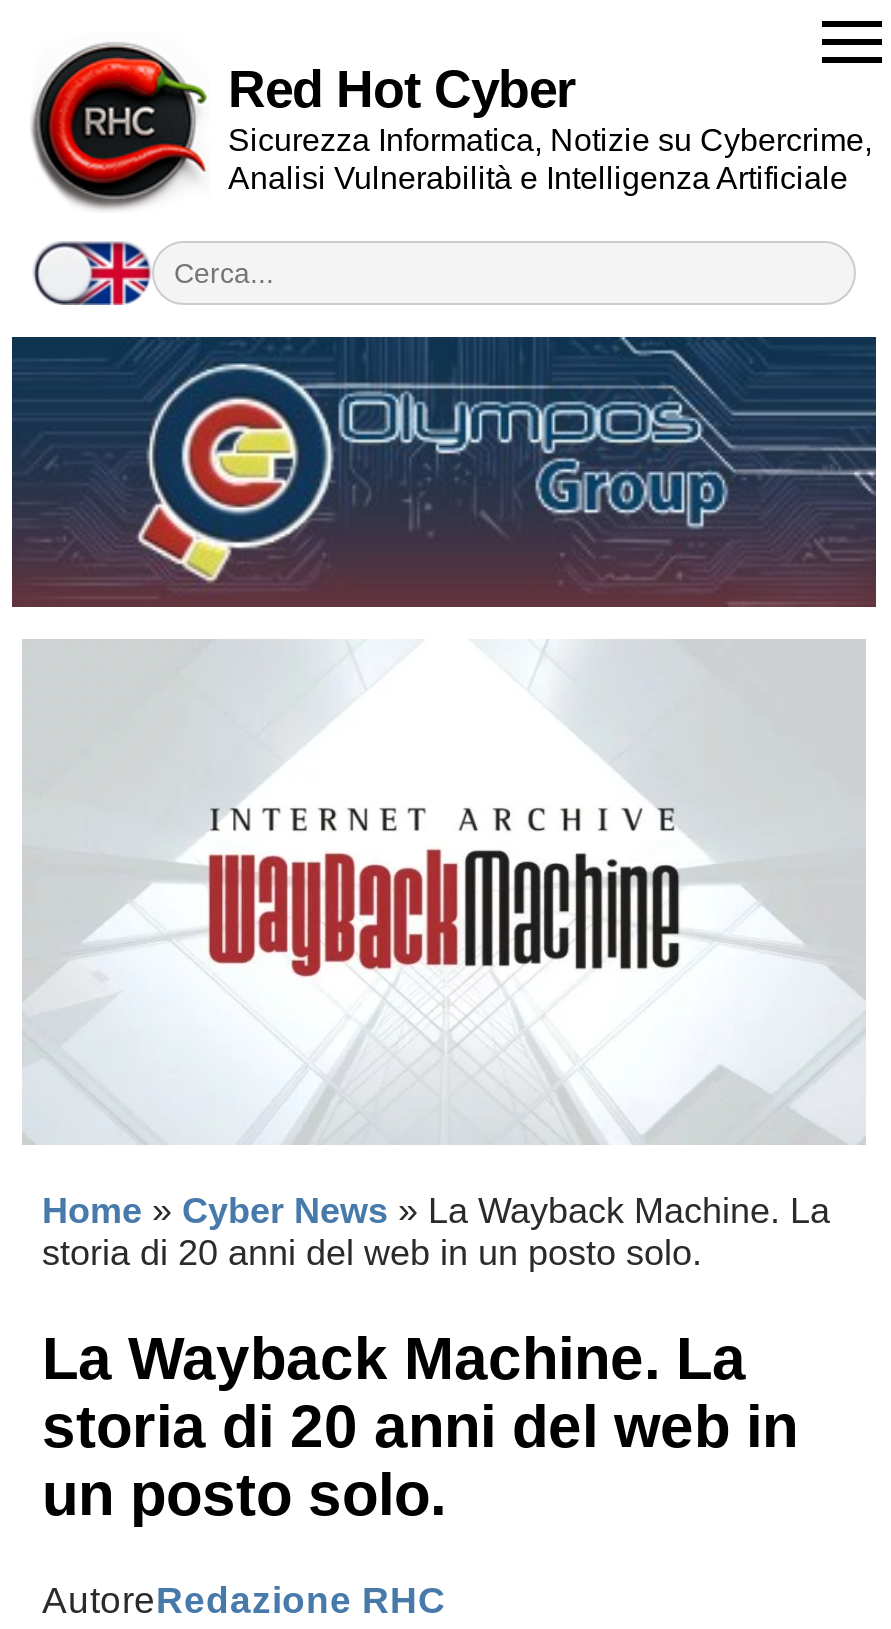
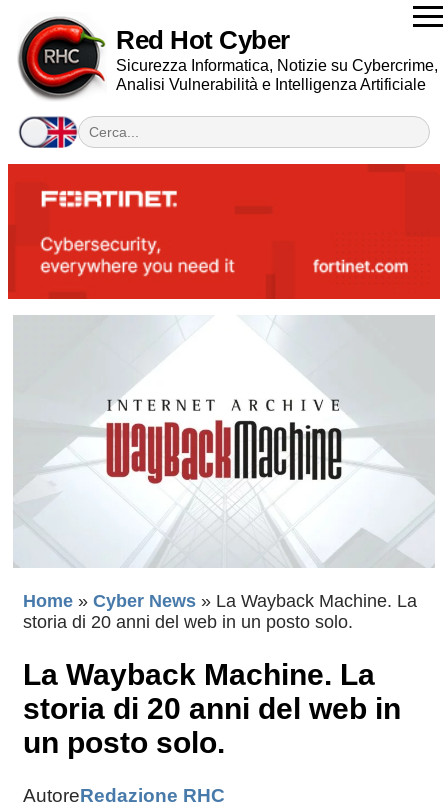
- [image]
+ [image]
